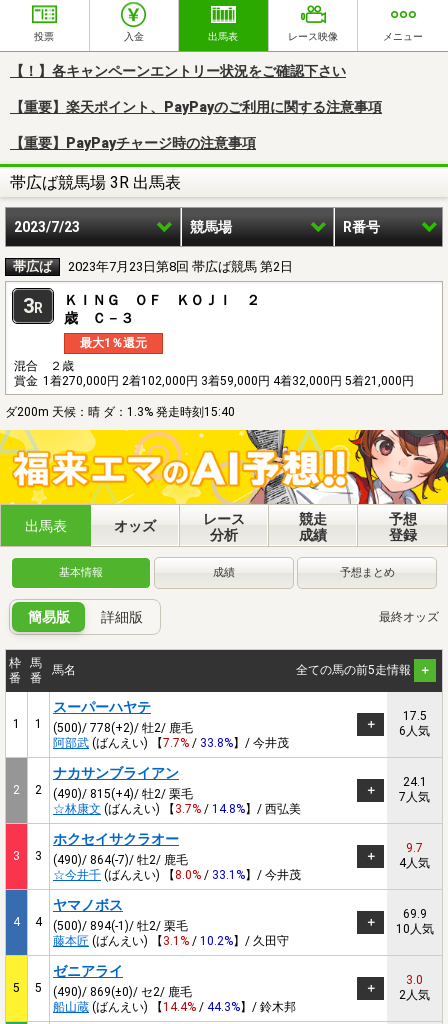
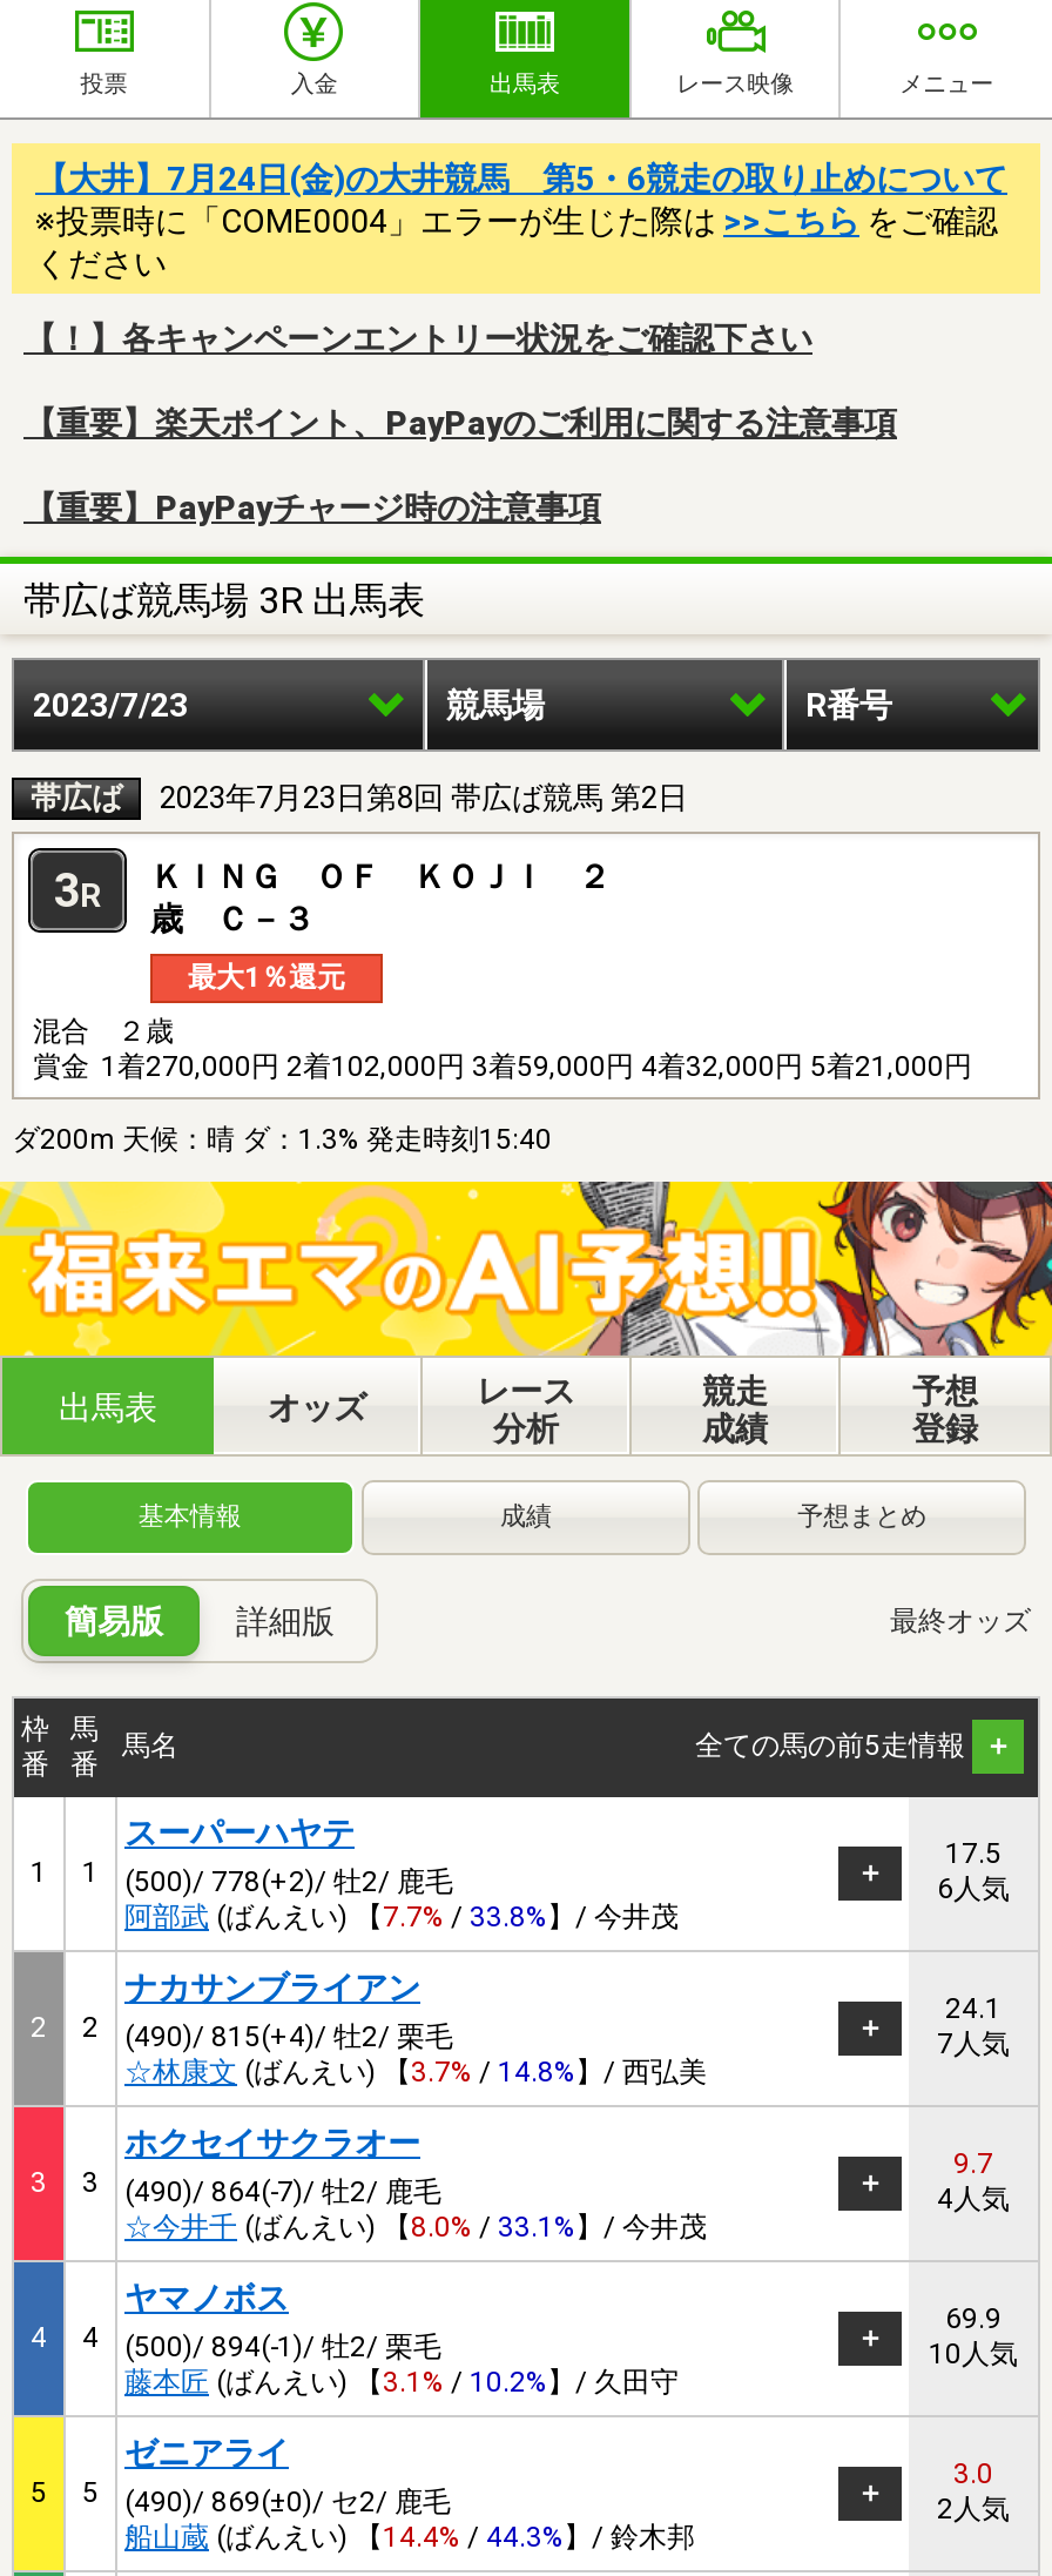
+ 【大井】7月24日(金)の大井競馬 第5・6競走の取り止めについて
+ ※投票時に「COME0004」エラーが生じた際は>>こちらをご確認
+ ください
